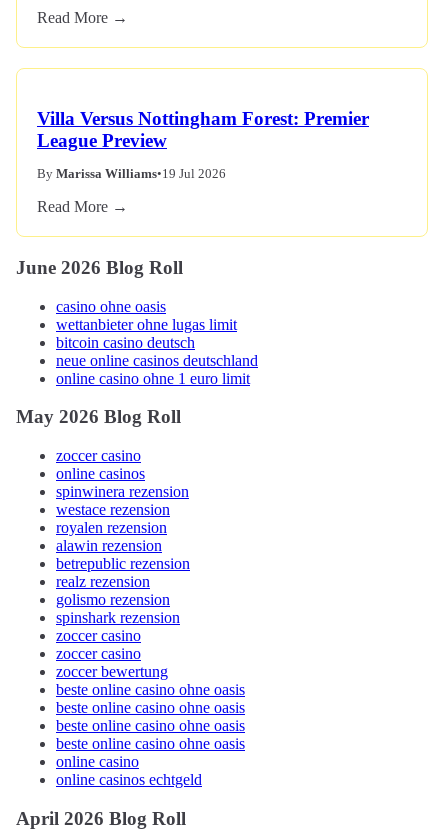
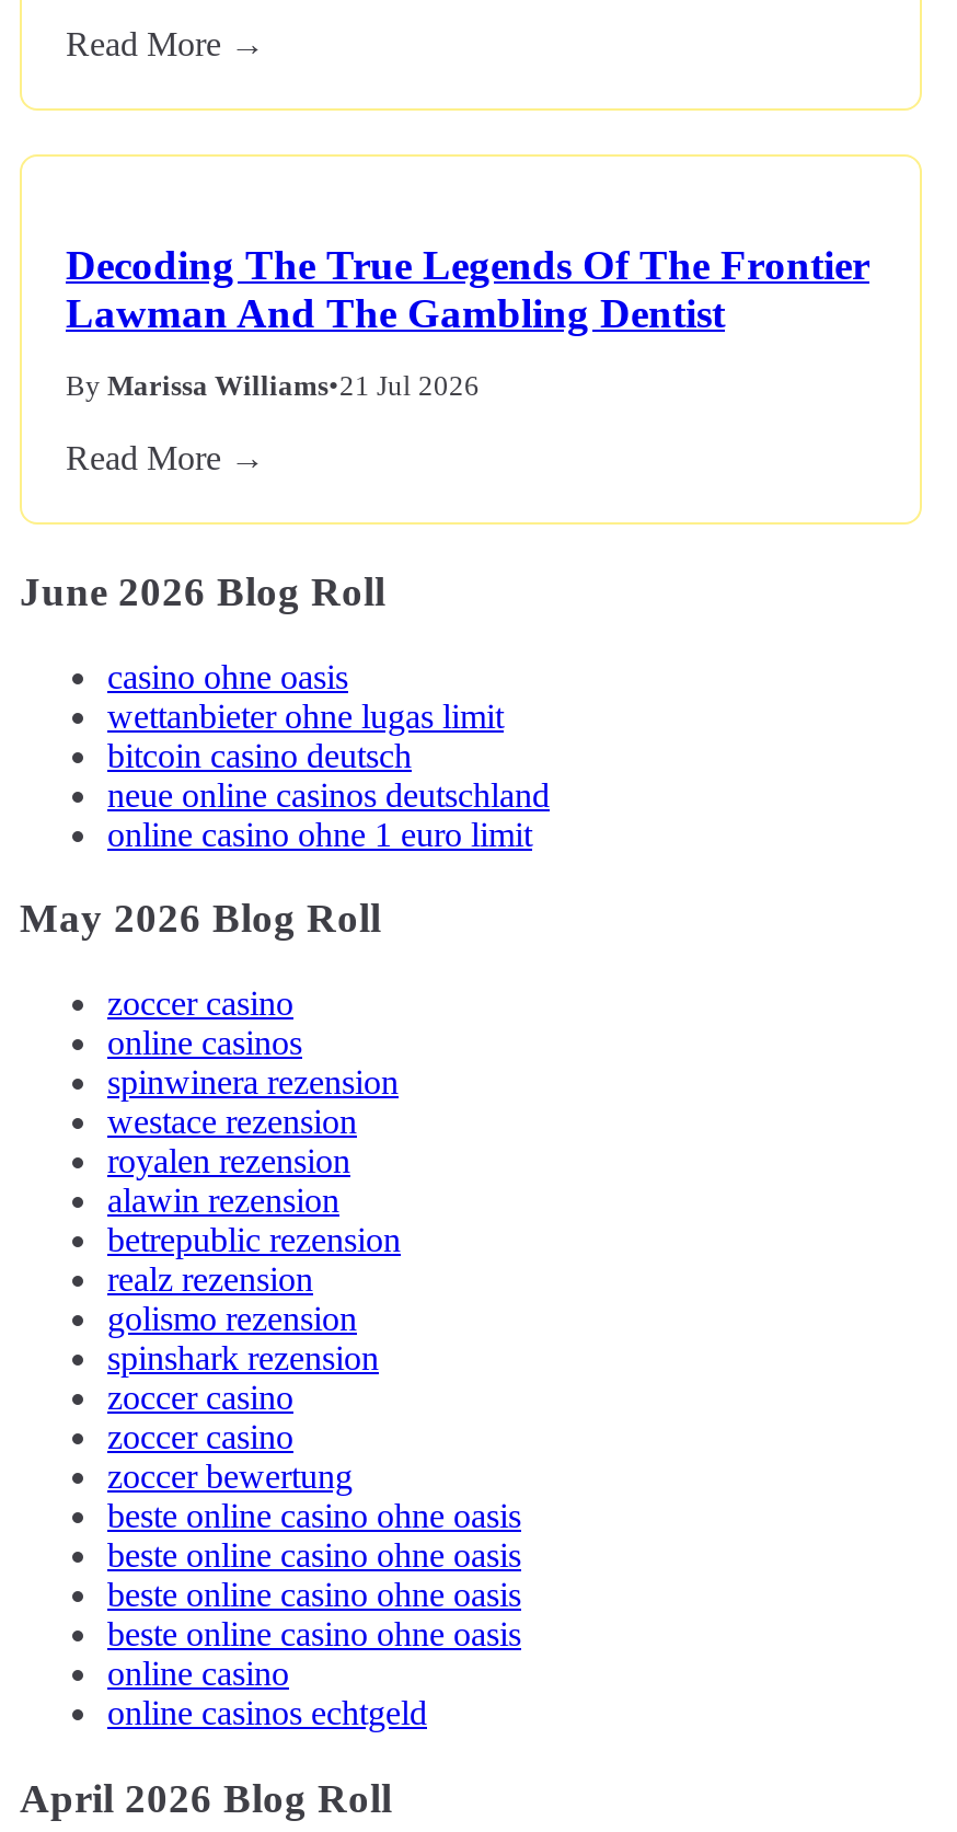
- Villa Versus Nottingham Forest: Premier
- League Preview
+ Decoding The True Legends Of The Frontier
+ Lawman And The Gambling Dentist

- By Marissa Williams•19 Jul 2026
+ By Marissa Williams•21 Jul 2026
